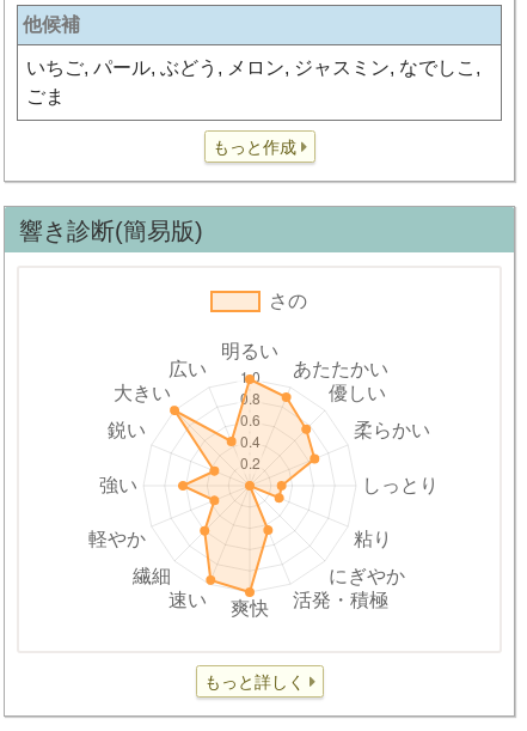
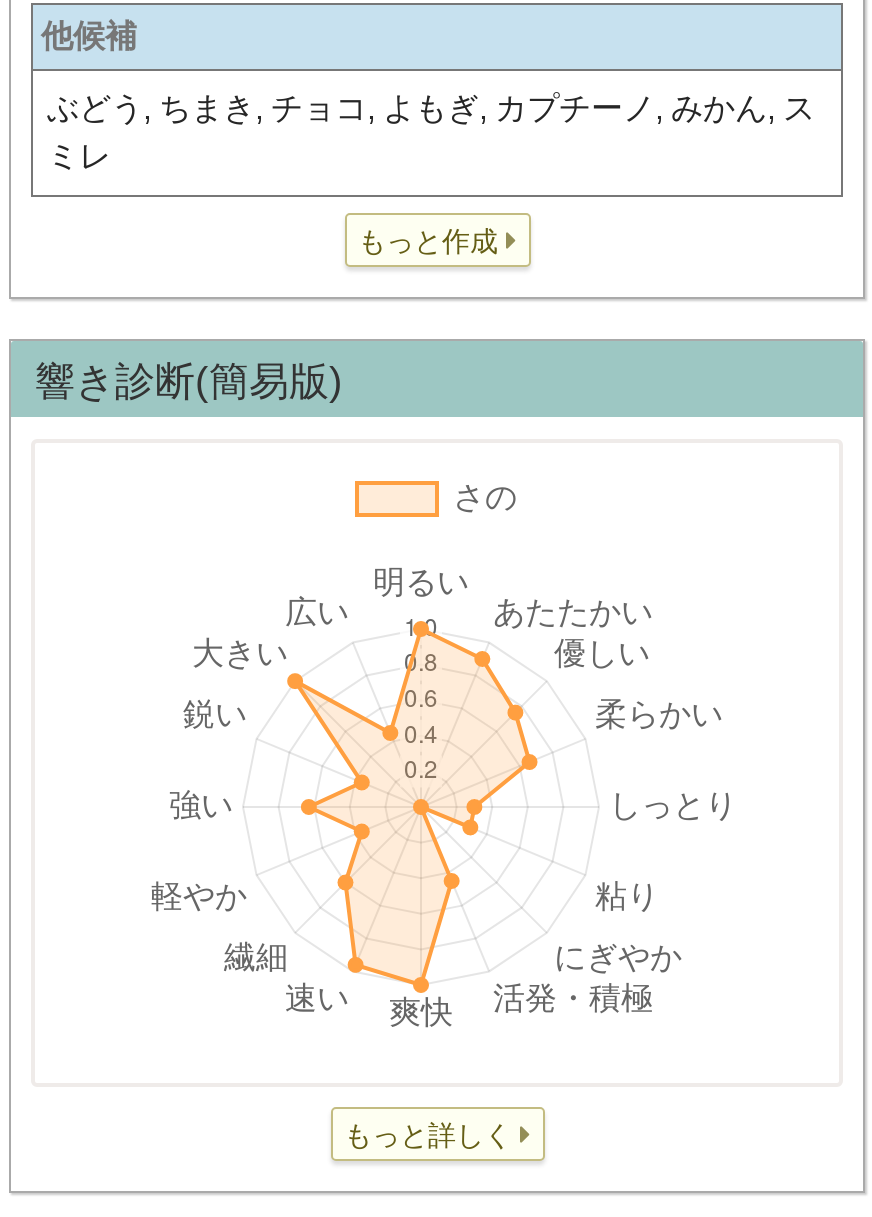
- いちご, パール, ぶどう, メロン, ジャスミン, なでしこ,
- ごま
+ ぶどう, ちまき, チョコ, よもぎ, カプチーノ, みかん, ス
+ ミレ
